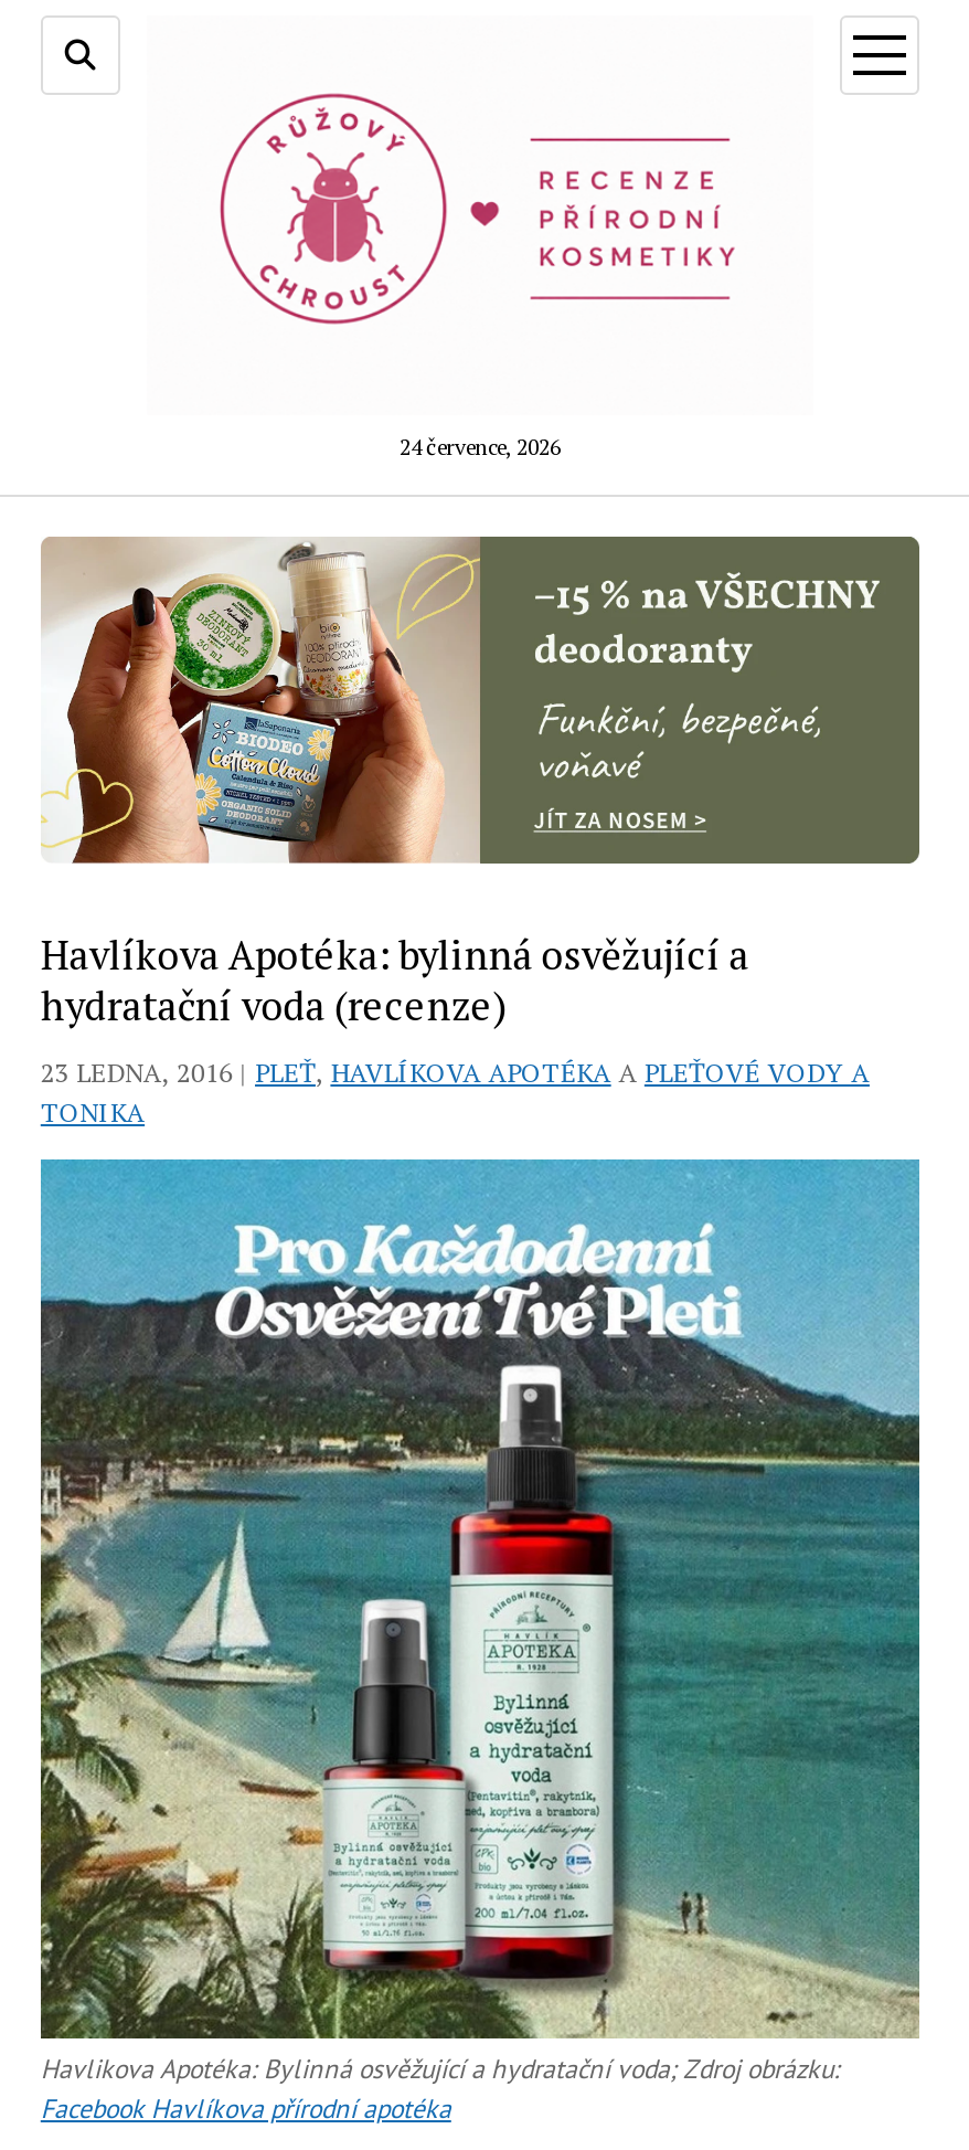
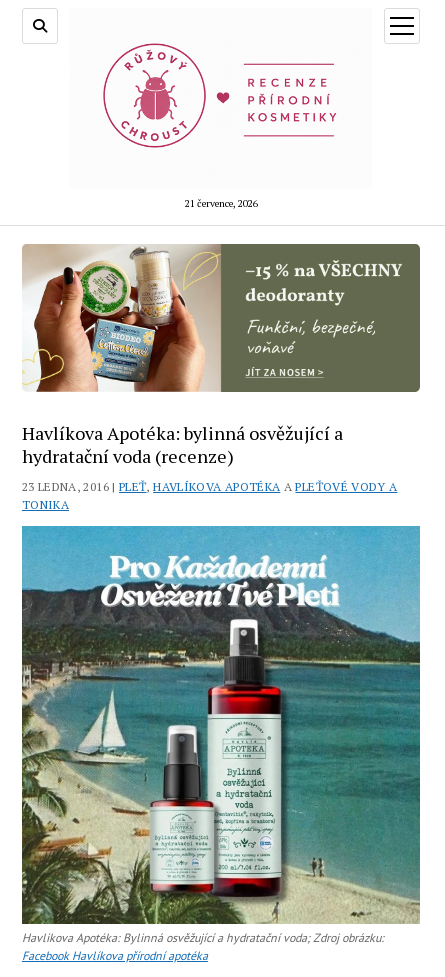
- 24 července, 2026
+ 21 července, 2026
